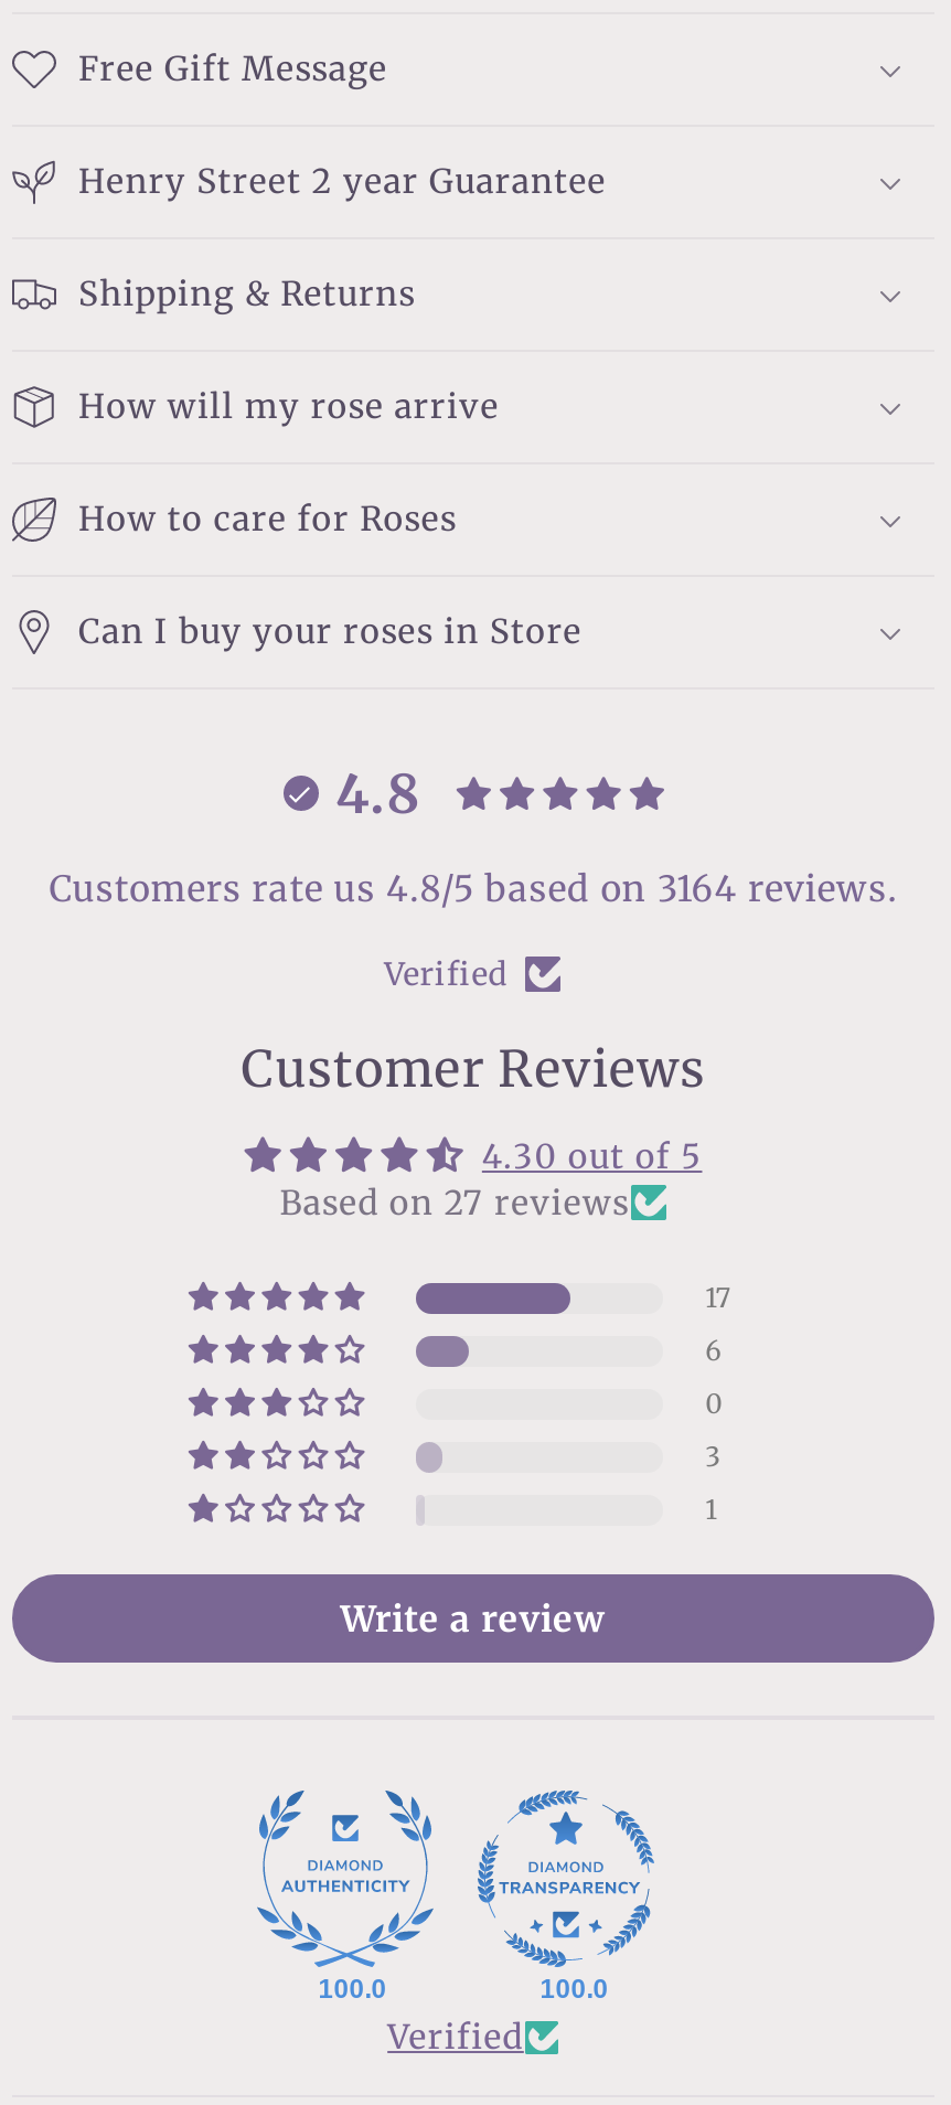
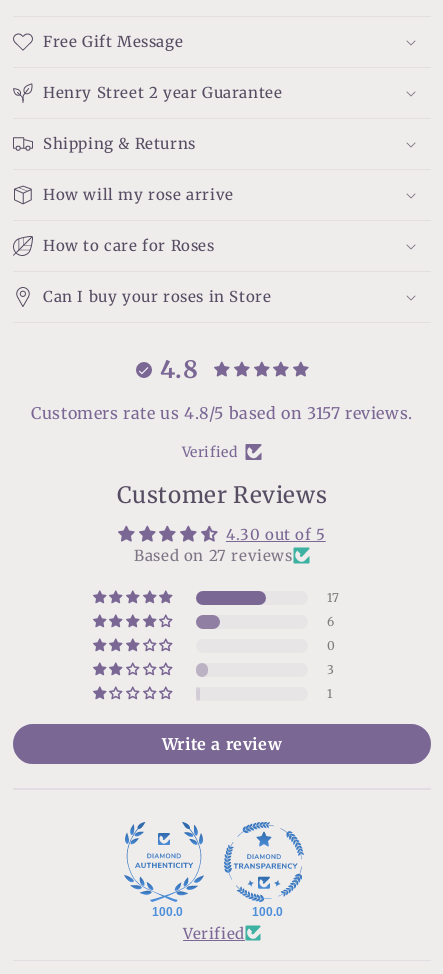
- Customers rate us 4.8/5 based on 3164 reviews.
+ Customers rate us 4.8/5 based on 3157 reviews.
